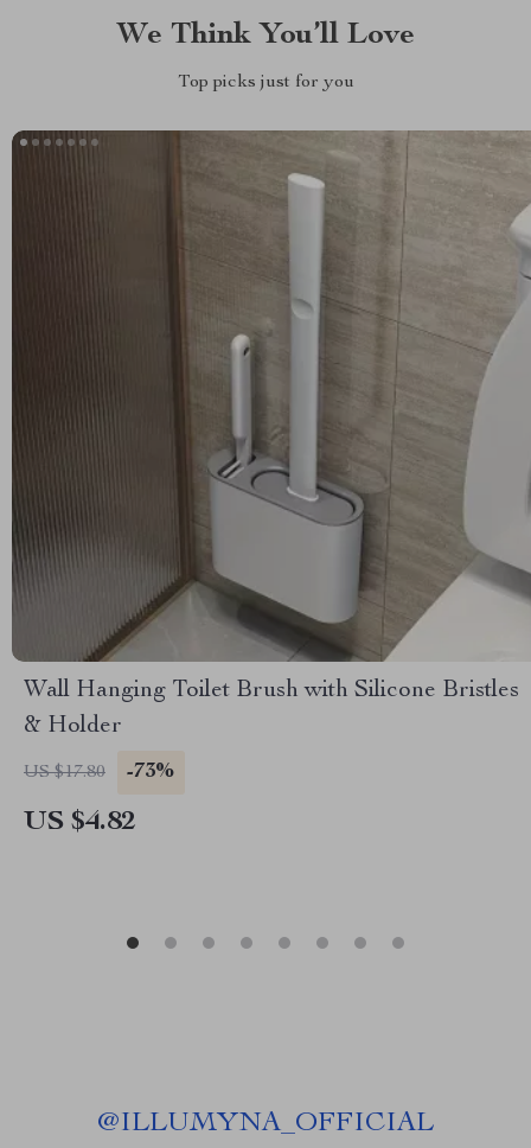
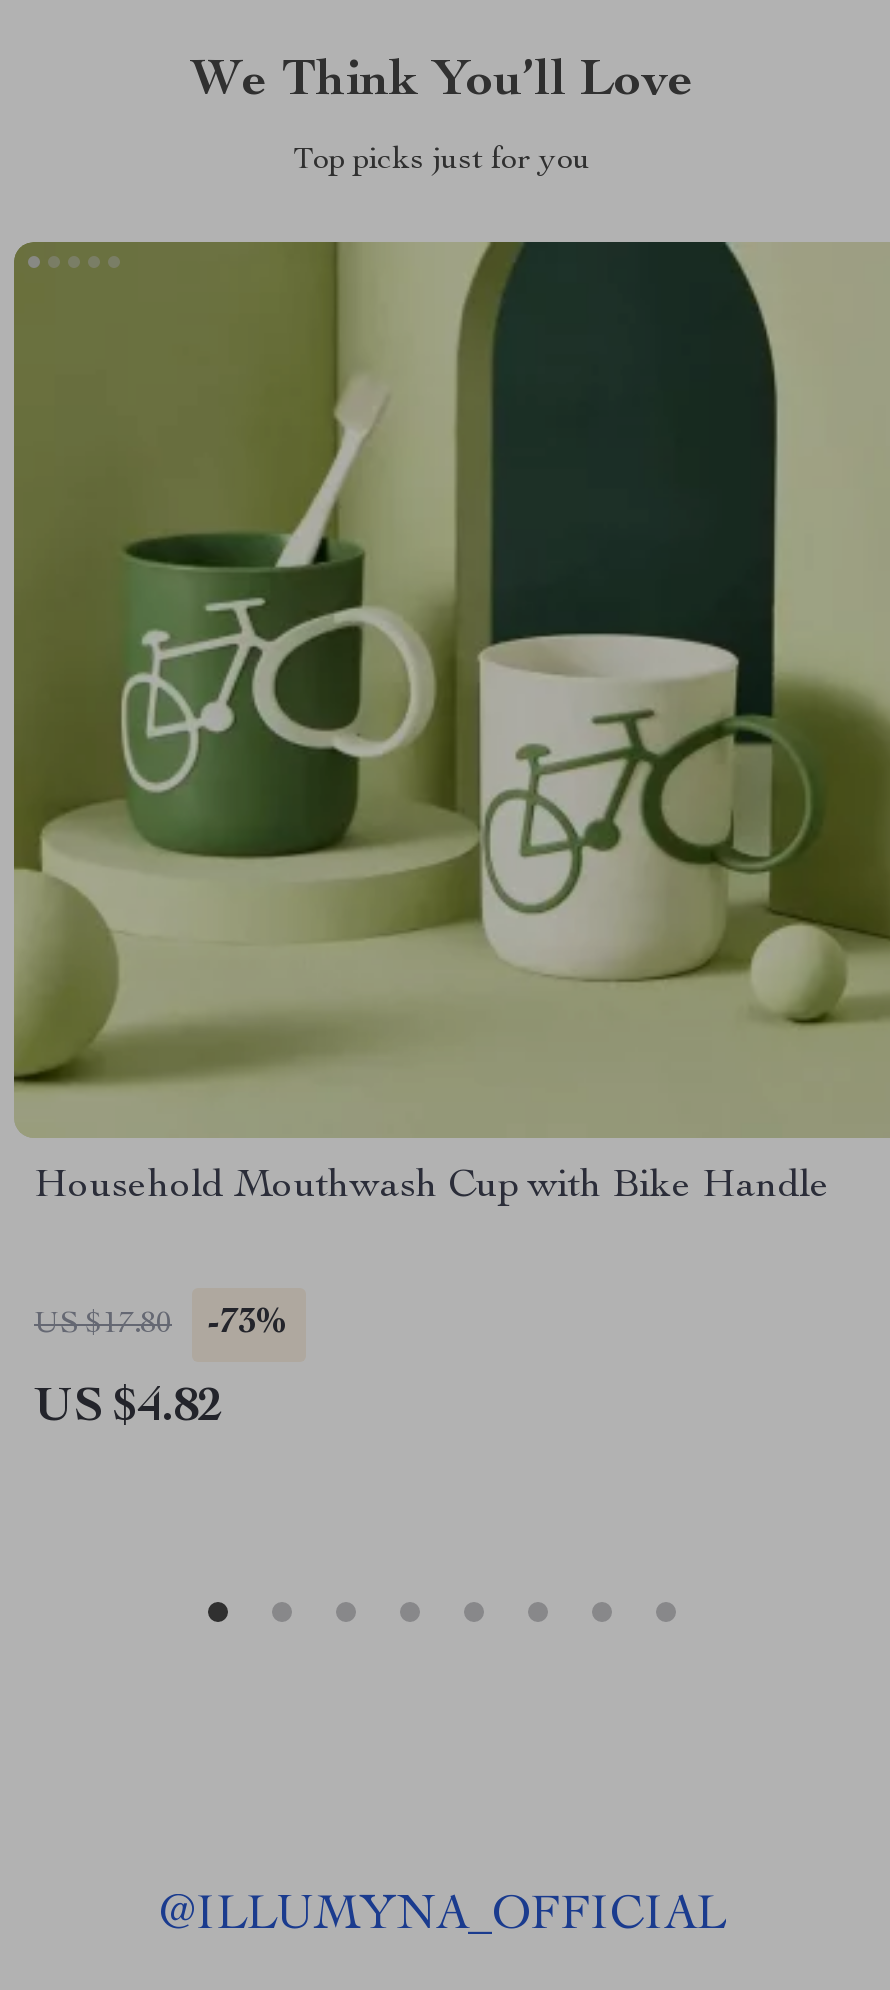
- [image]
- Wall Hanging Toilet Brush with Silicone Bristles
- & Holder
+ [image]
+ Household Mouthwash Cup with Bike Handle
